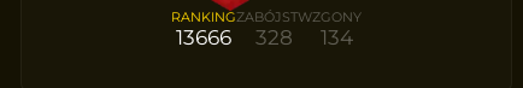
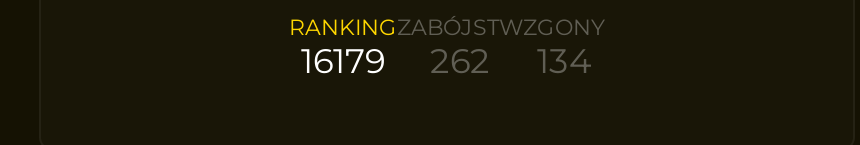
- 13666
+ 16179

- 328
+ 262
